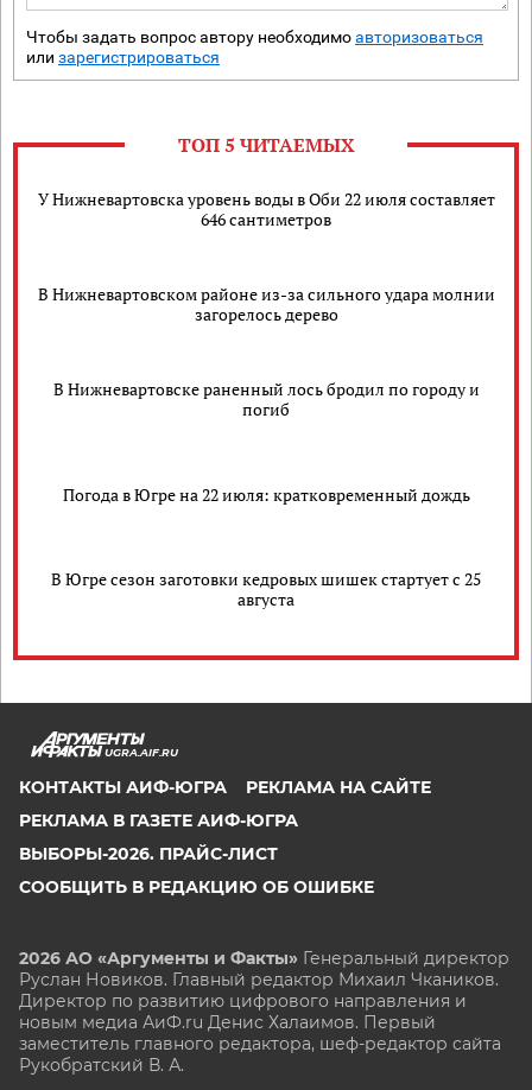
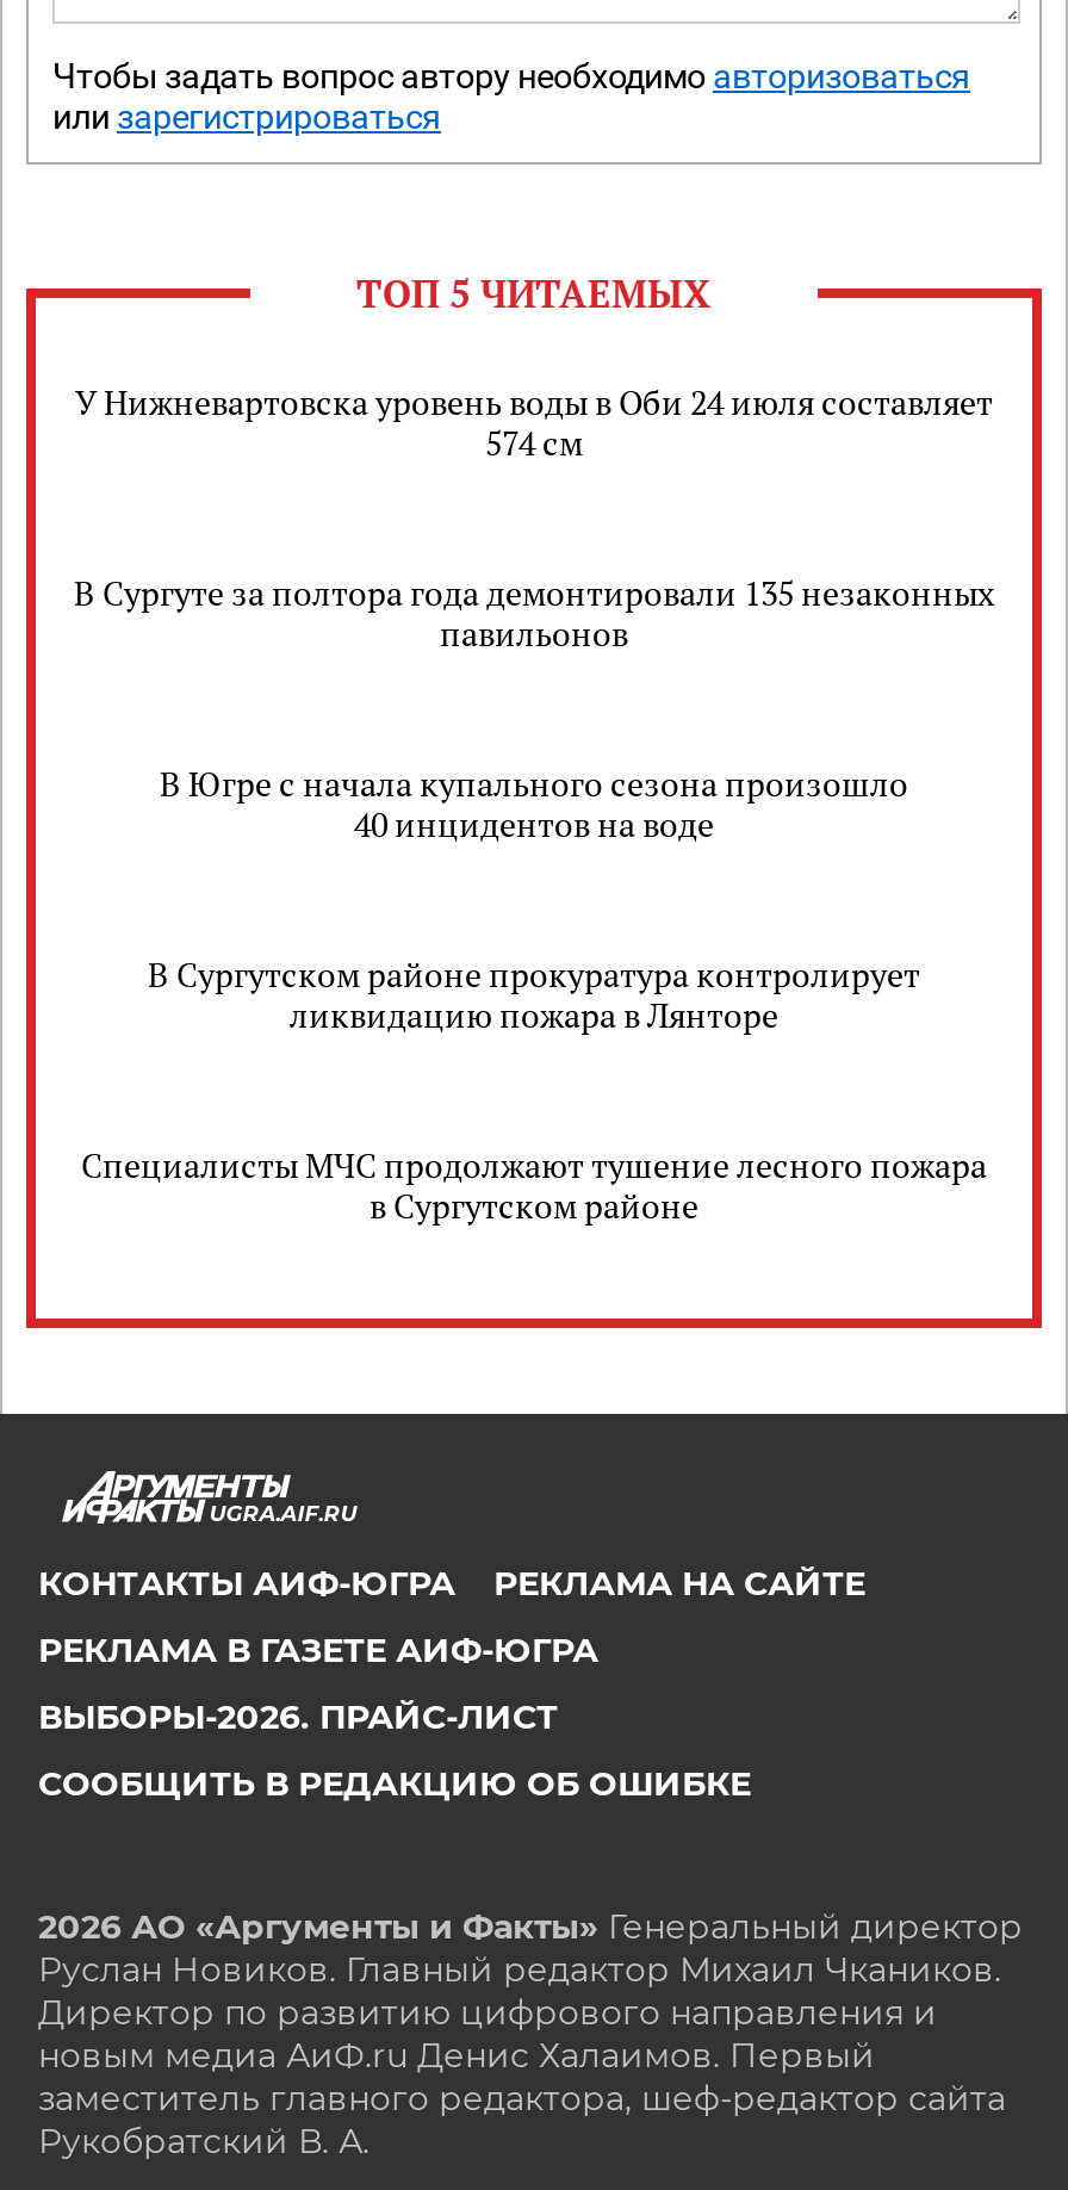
- У Нижневартовска уровень воды в Оби 22 июля составляет
- 646 сантиметров
+ У Нижневартовска уровень воды в Оби 24 июля составляет
+ 574 см

- В Нижневартовском районе из-за сильного удара молнии
- загорелось дерево
+ В Сургуте за полтора года демонтировали 135 незаконных
+ павильонов

- В Нижневартовске раненный лось бродил по городу и
- погиб
+ В Югре с начала купального сезона произошло
+ 40 инцидентов на воде

- Погода в Югре на 22 июля: кратковременный дождь
+ В Сургутском районе прокуратура контролирует
+ ликвидацию пожара в Лянторе

- В Югре сезон заготовки кедровых шишек стартует с 25
- августа
+ Специалисты МЧС продолжают тушение лесного пожара
+ в Сургутском районе
